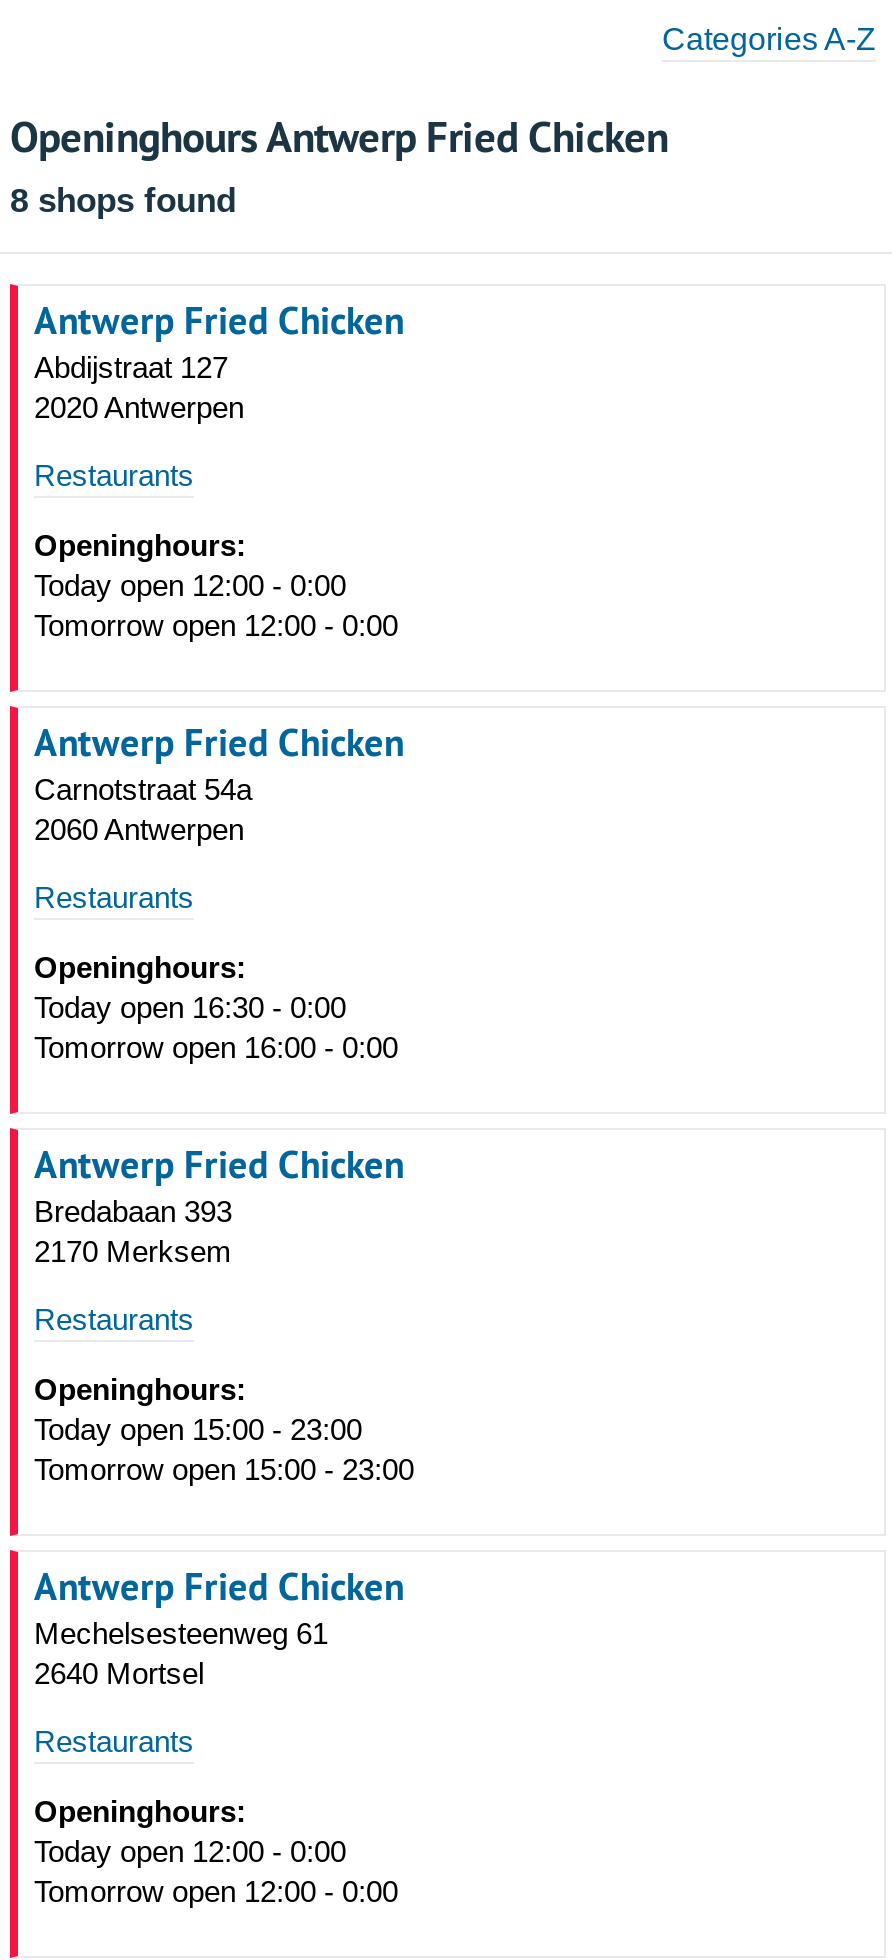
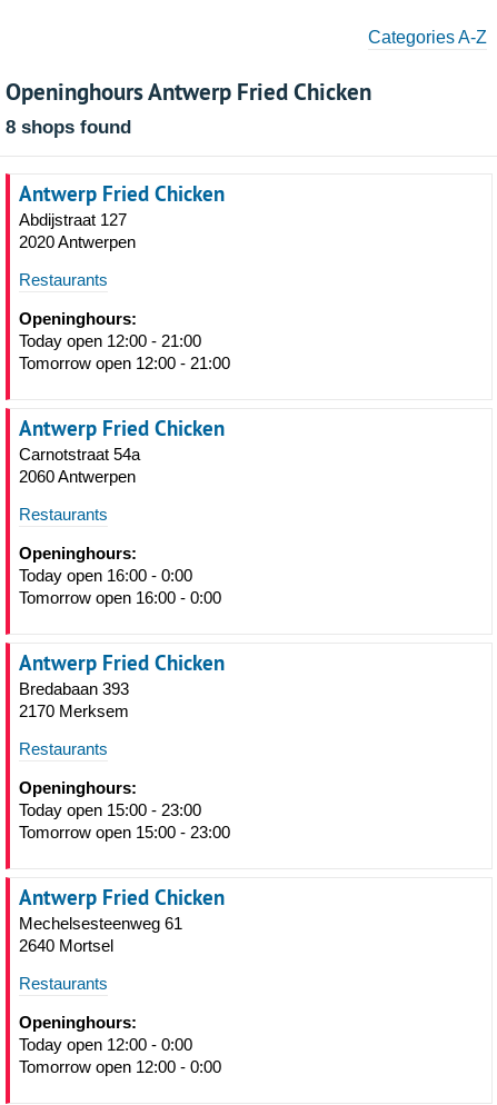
- Today open 12:00 - 0:00
+ Today open 12:00 - 21:00

- Tomorrow open 12:00 - 0:00
+ Tomorrow open 12:00 - 21:00

- Today open 16:30 - 0:00
+ Today open 16:00 - 0:00
